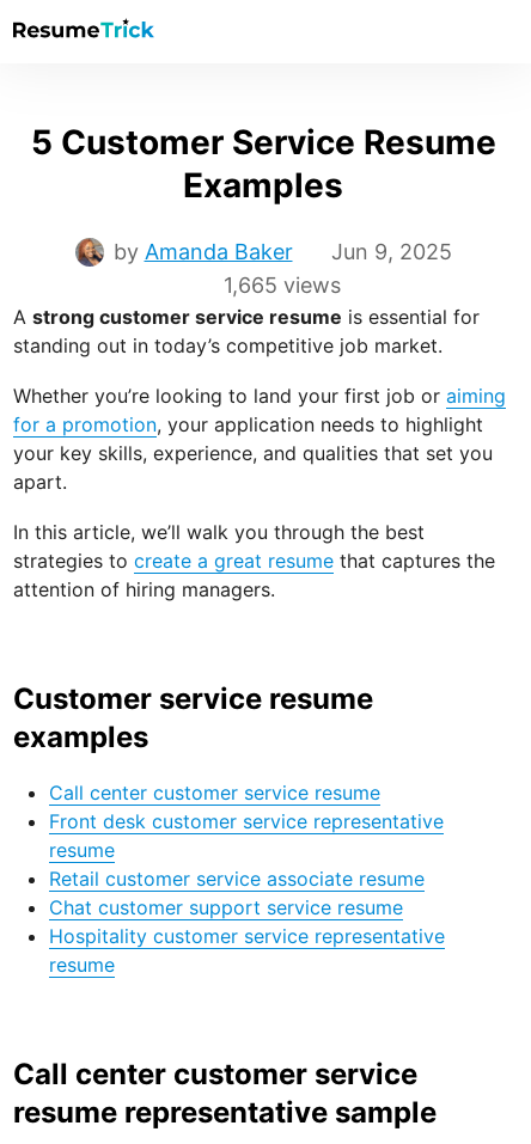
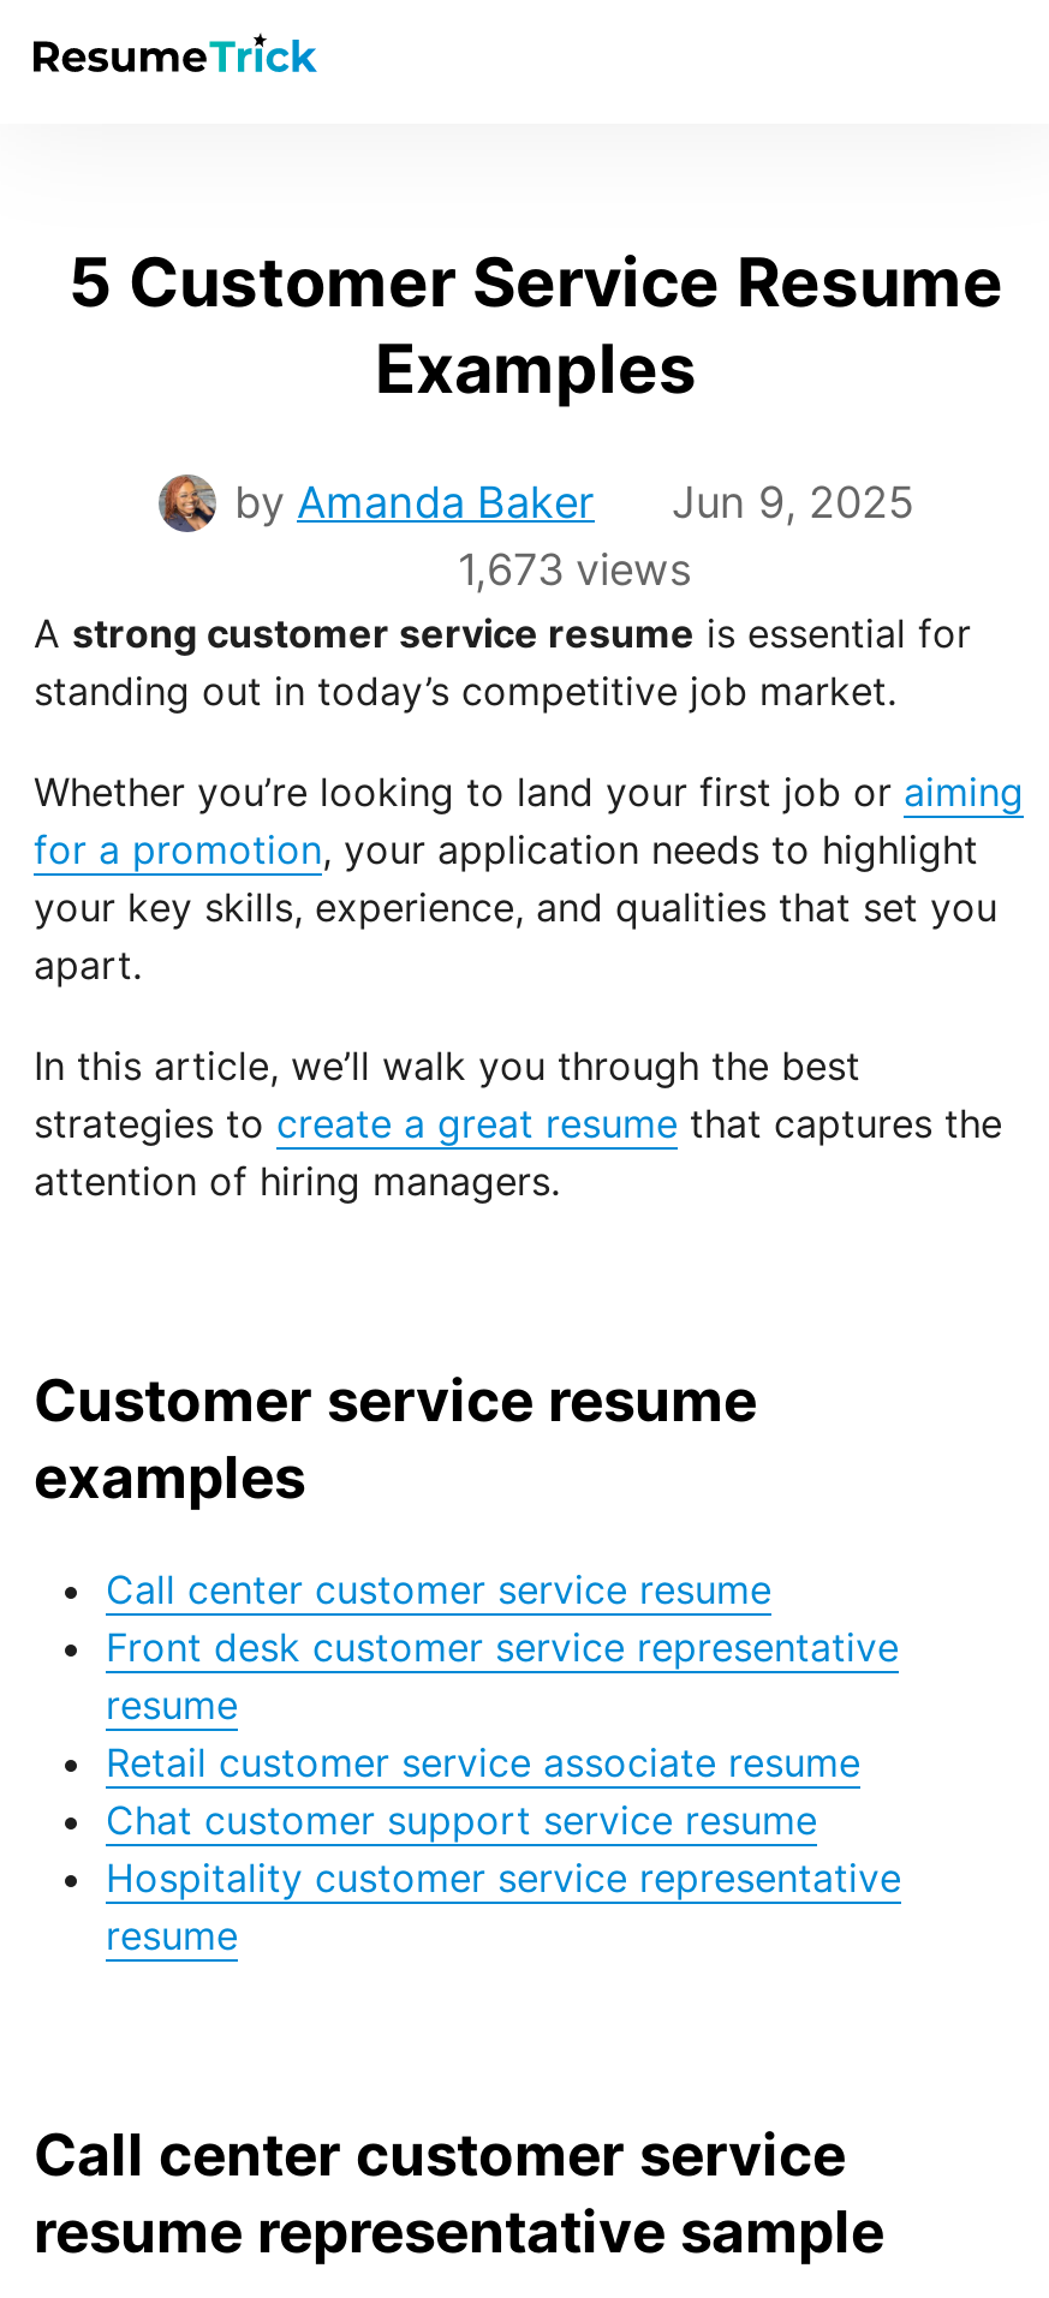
- 1,665 views
+ 1,673 views
